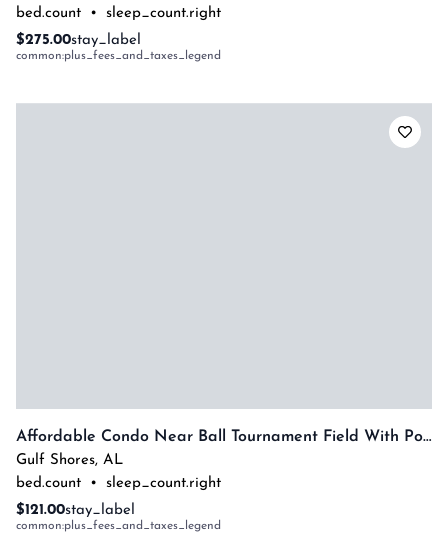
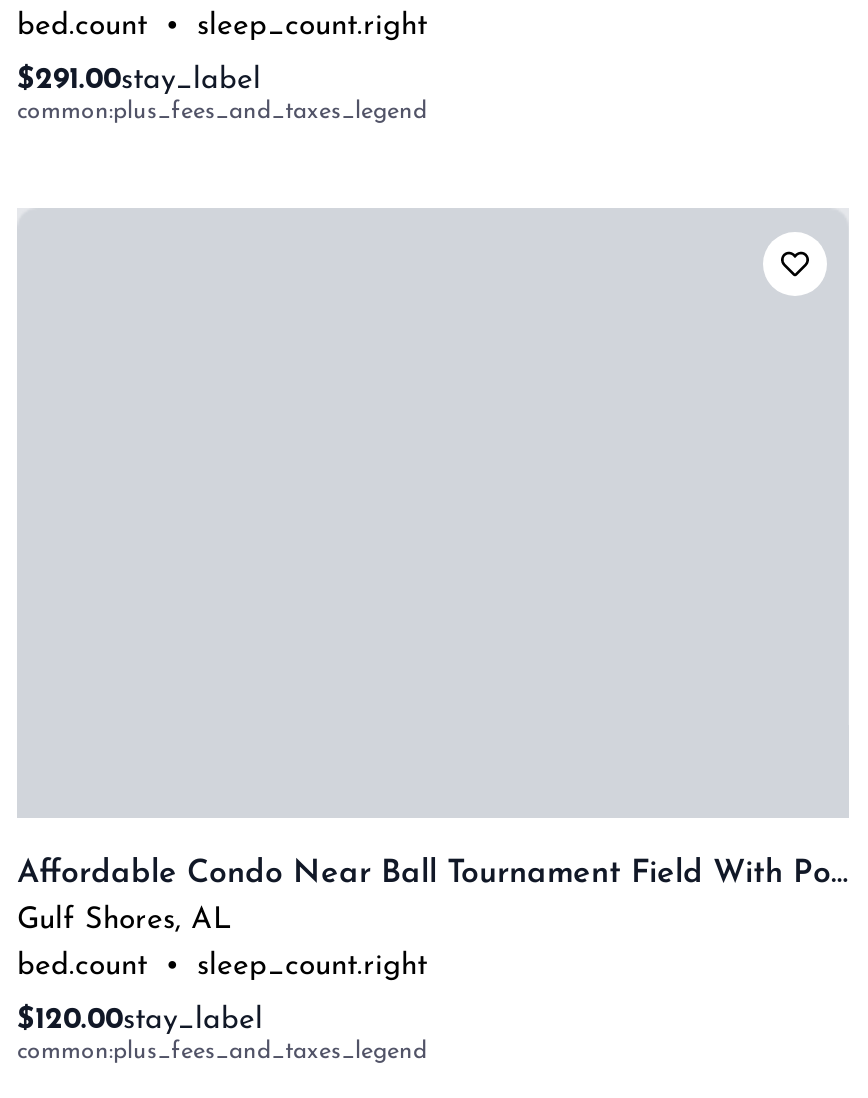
- $275.00stay_label
+ $291.00stay_label

- $121.00stay_label
+ $120.00stay_label
